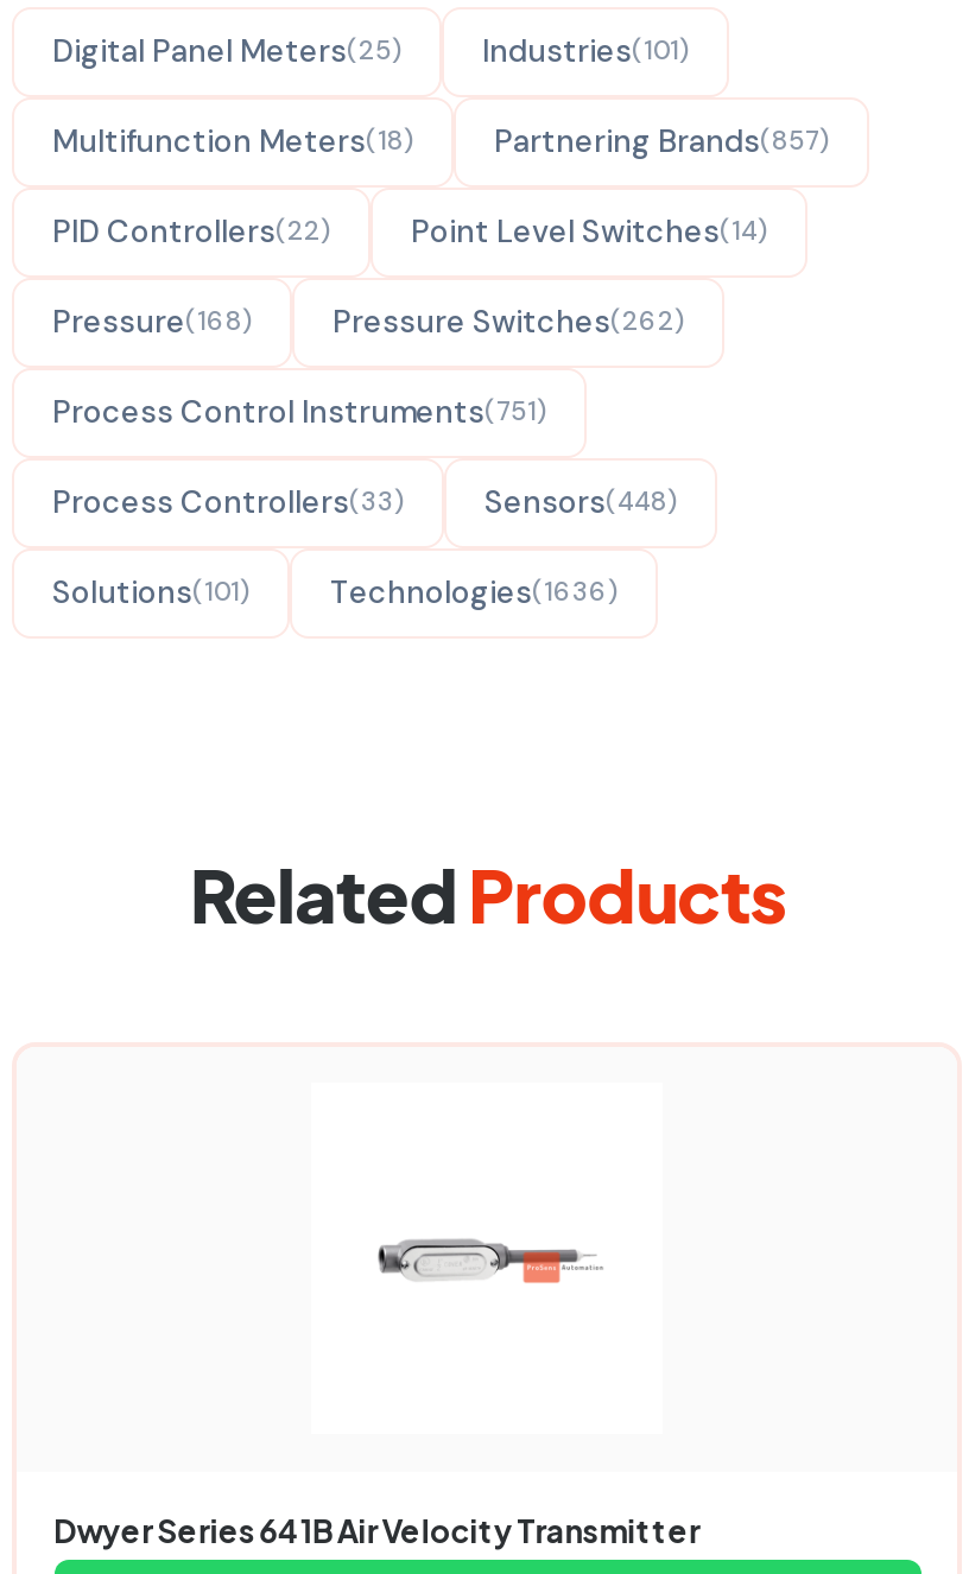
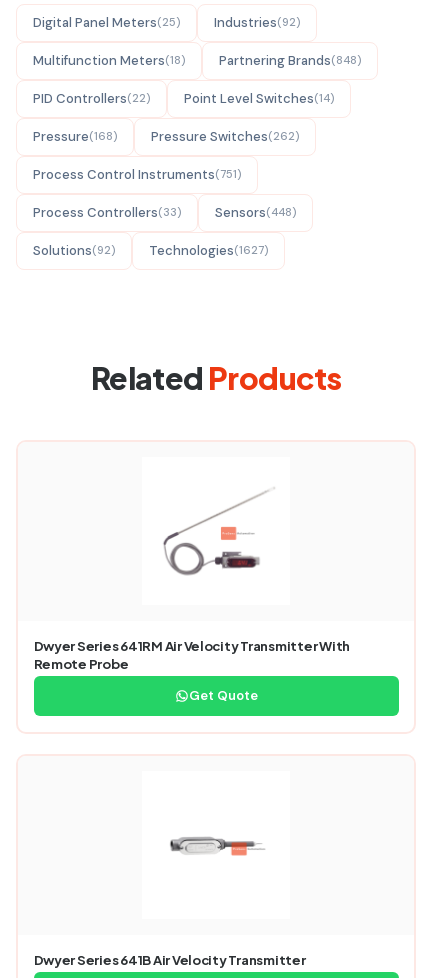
- Digital Panel Meters(25) Industries(101)
+ Digital Panel Meters(25) Industries(92)

- Partnering Brands(857)
+ Partnering Brands(848)

- Solutions(101)
+ Solutions(92)

- Technologies(1636)
+ Technologies(1627)

+ Dwyer Series 641RM Air Velocity Transmitter With
+ Remote Probe
+ Get Quote

+ [image]
